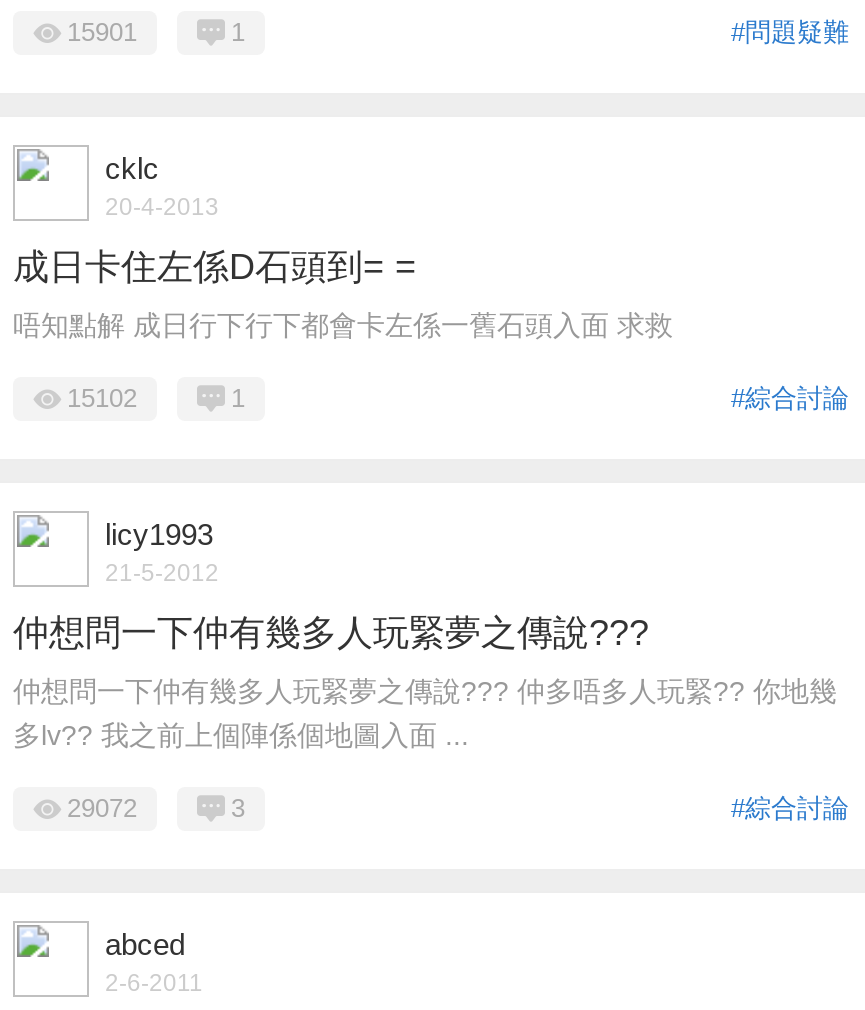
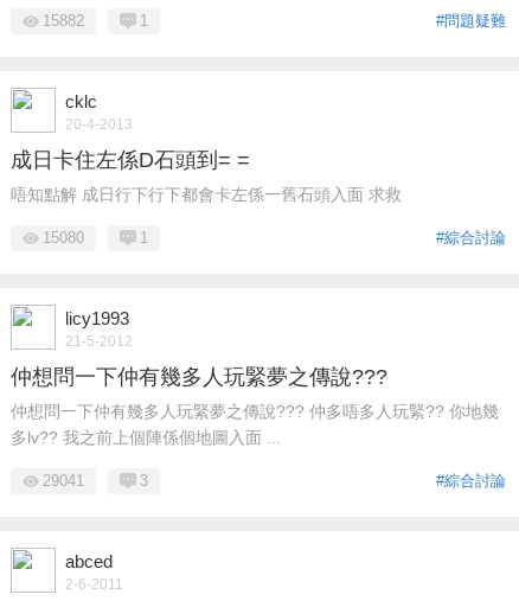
- 15901
+ 15882

- 15102
+ 15080

- 29072
+ 29041
